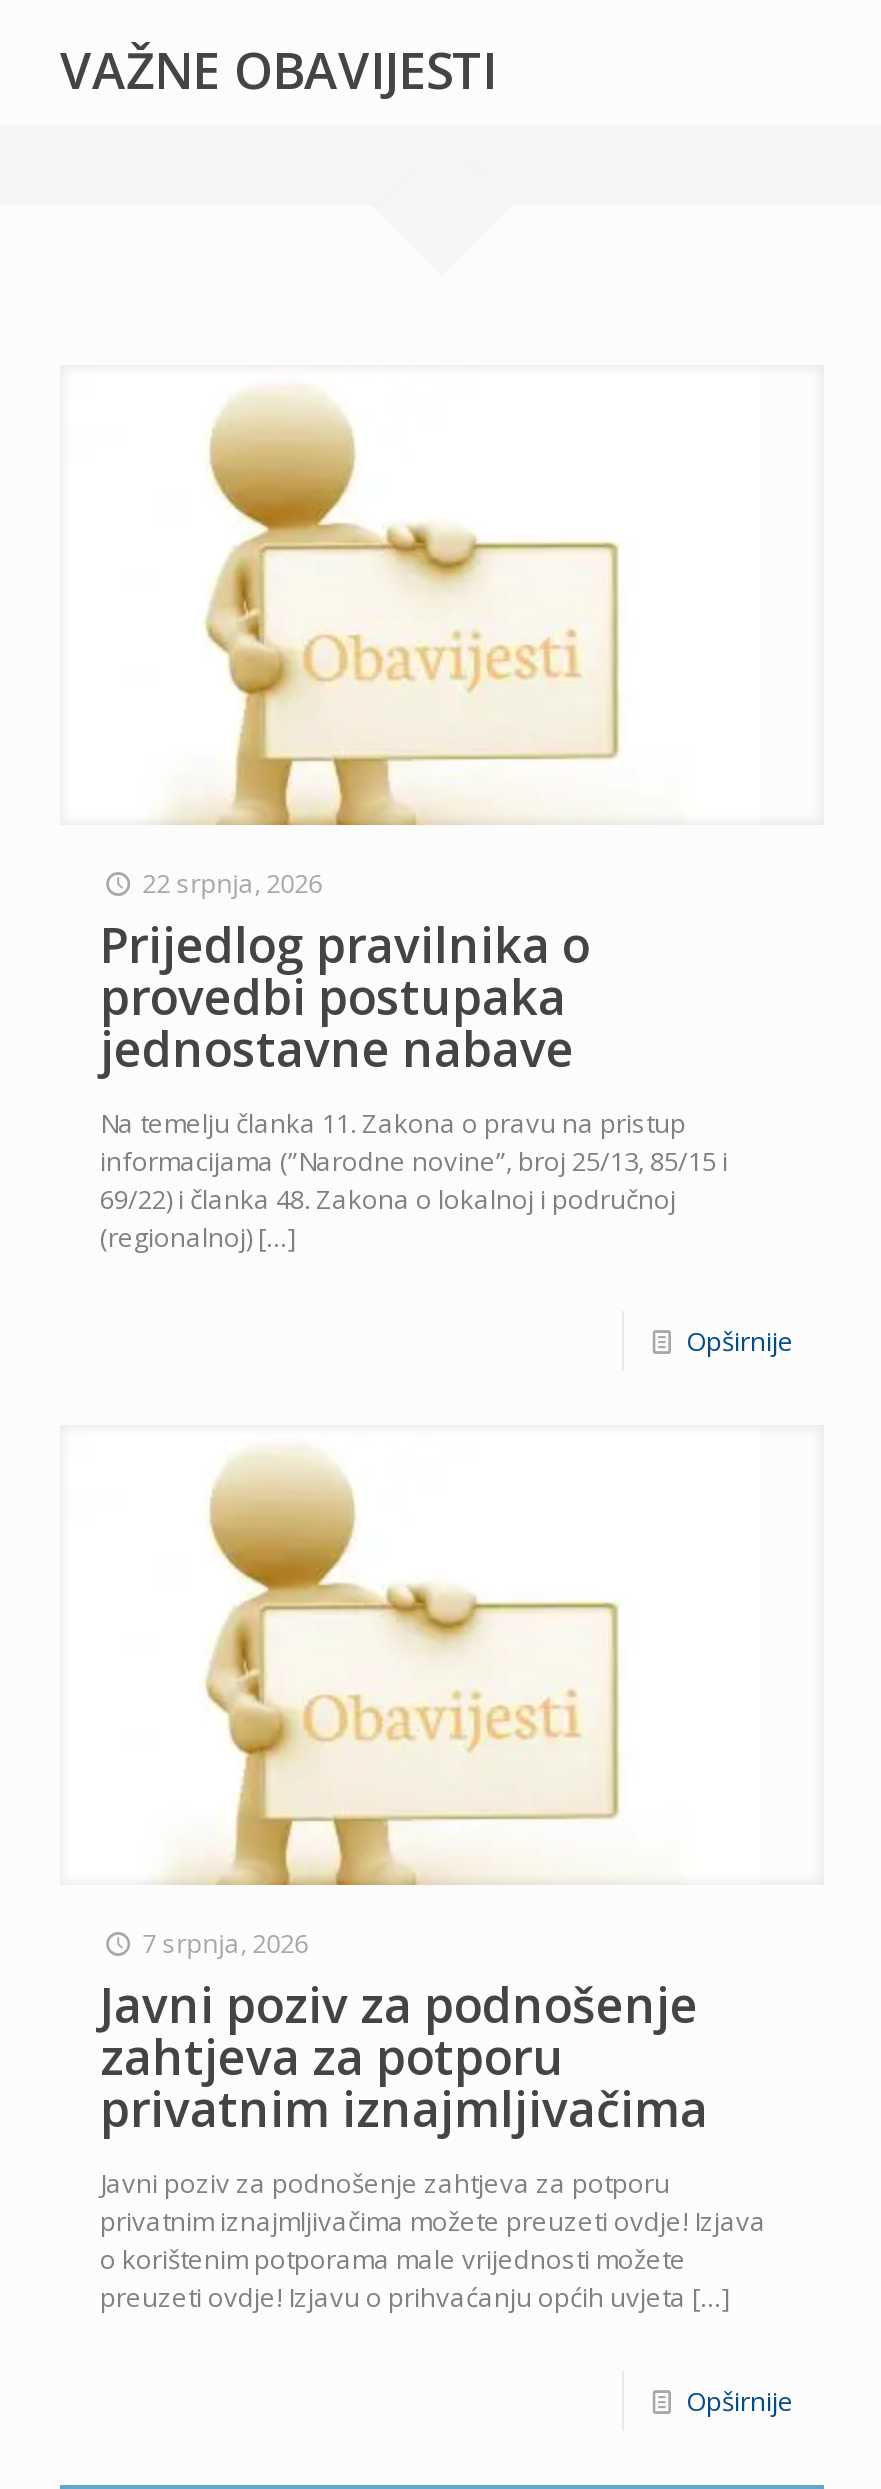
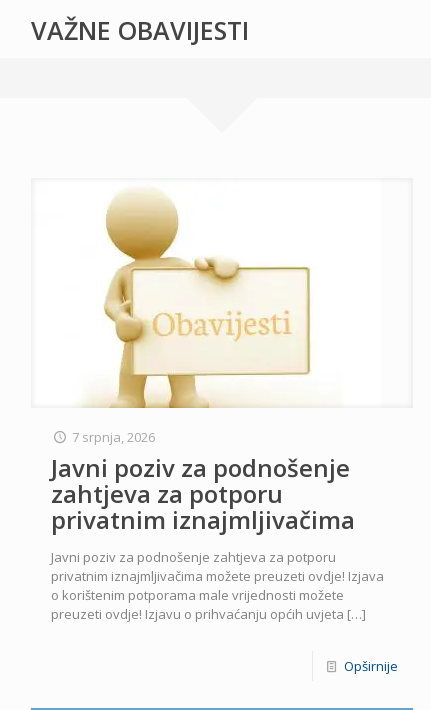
- 22 srpnja, 2026
- Prijedlog pravilnika o
- provedbi postupaka
- jednostavne nabave
- Na temelju članka 11. Zakona o pravu na pristup
- informacijama (”Narodne novine”, broj 25/13, 85/15 i
- 69/22) i članka 48. Zakona o lokalnoj i područnoj
- (regionalnoj) […]
- Opširnije
